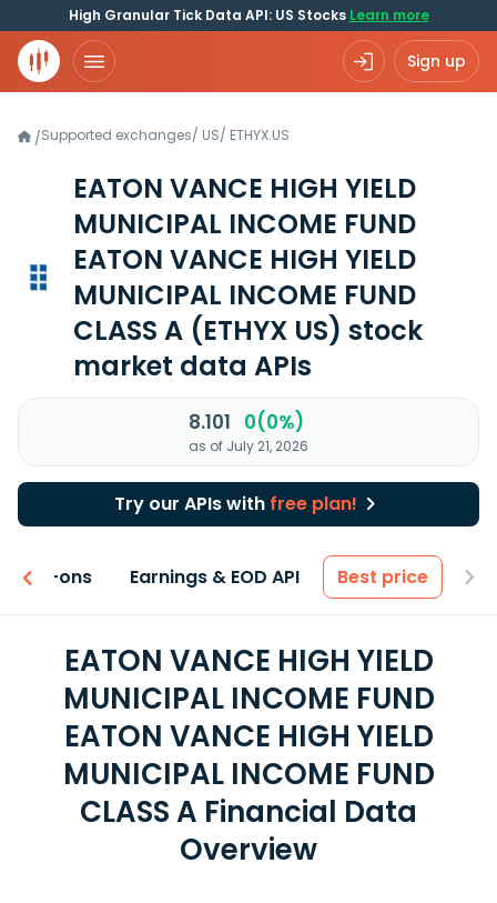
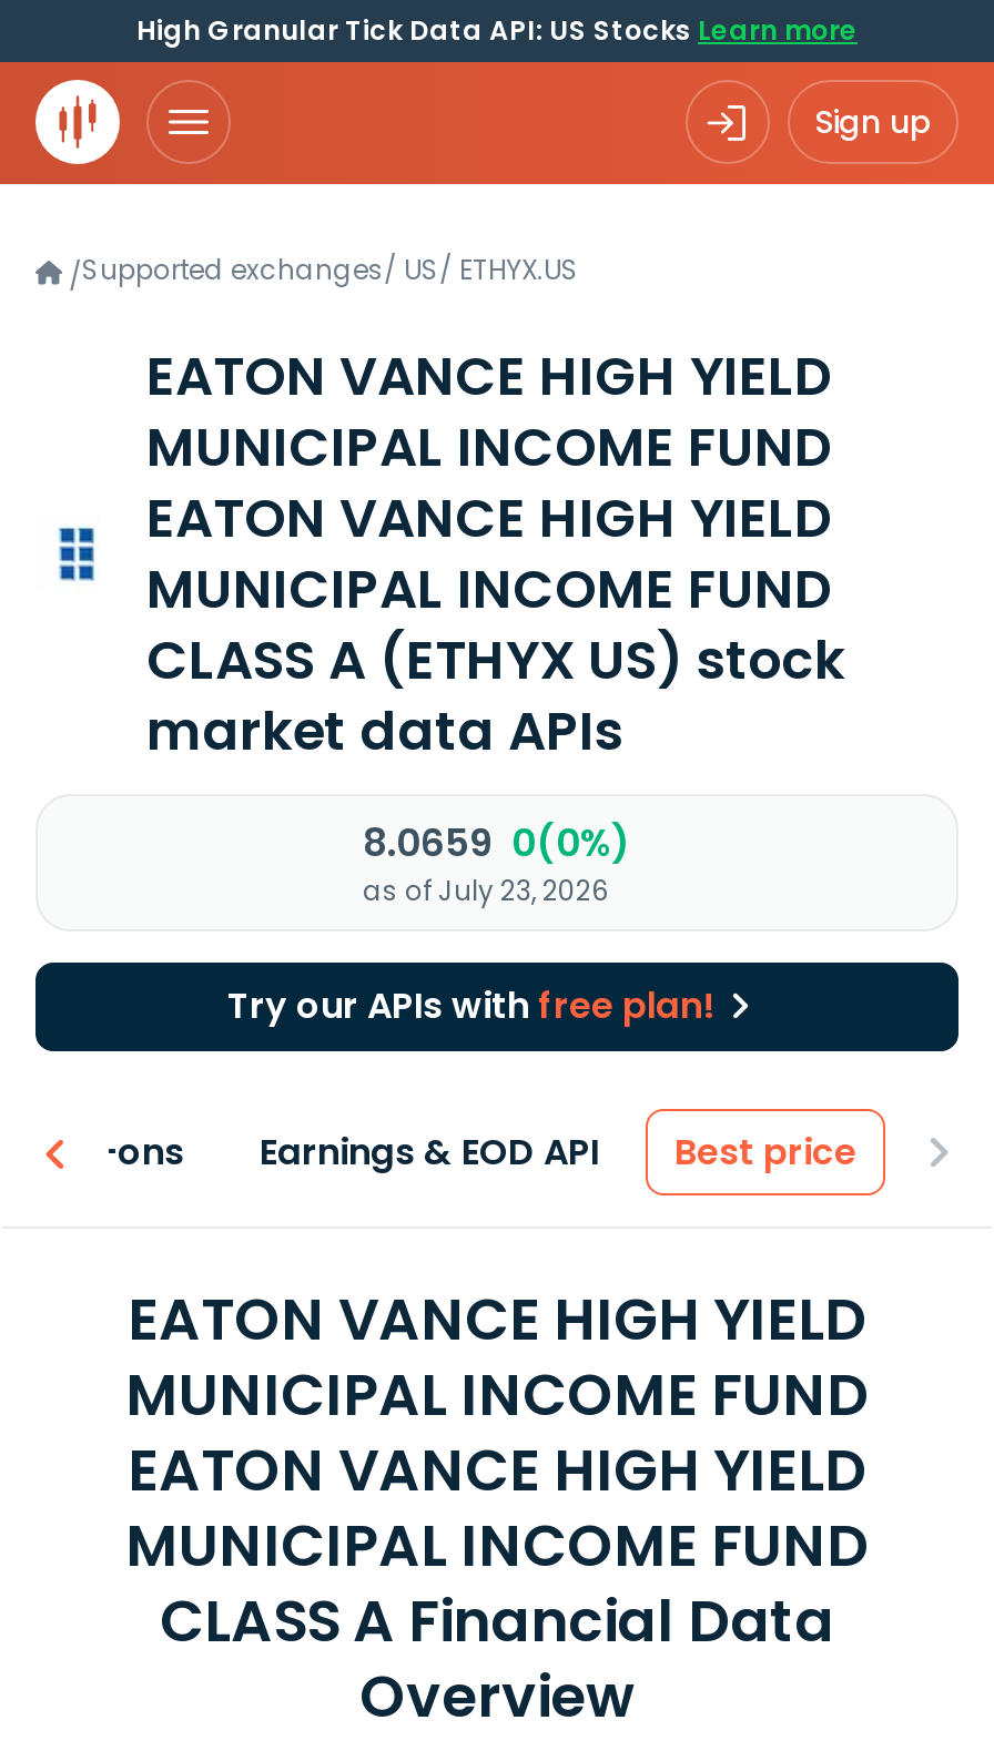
- 8.101 0(0%)
+ 8.0659 0(0%)

- as of July 21, 2026
+ as of July 23, 2026
